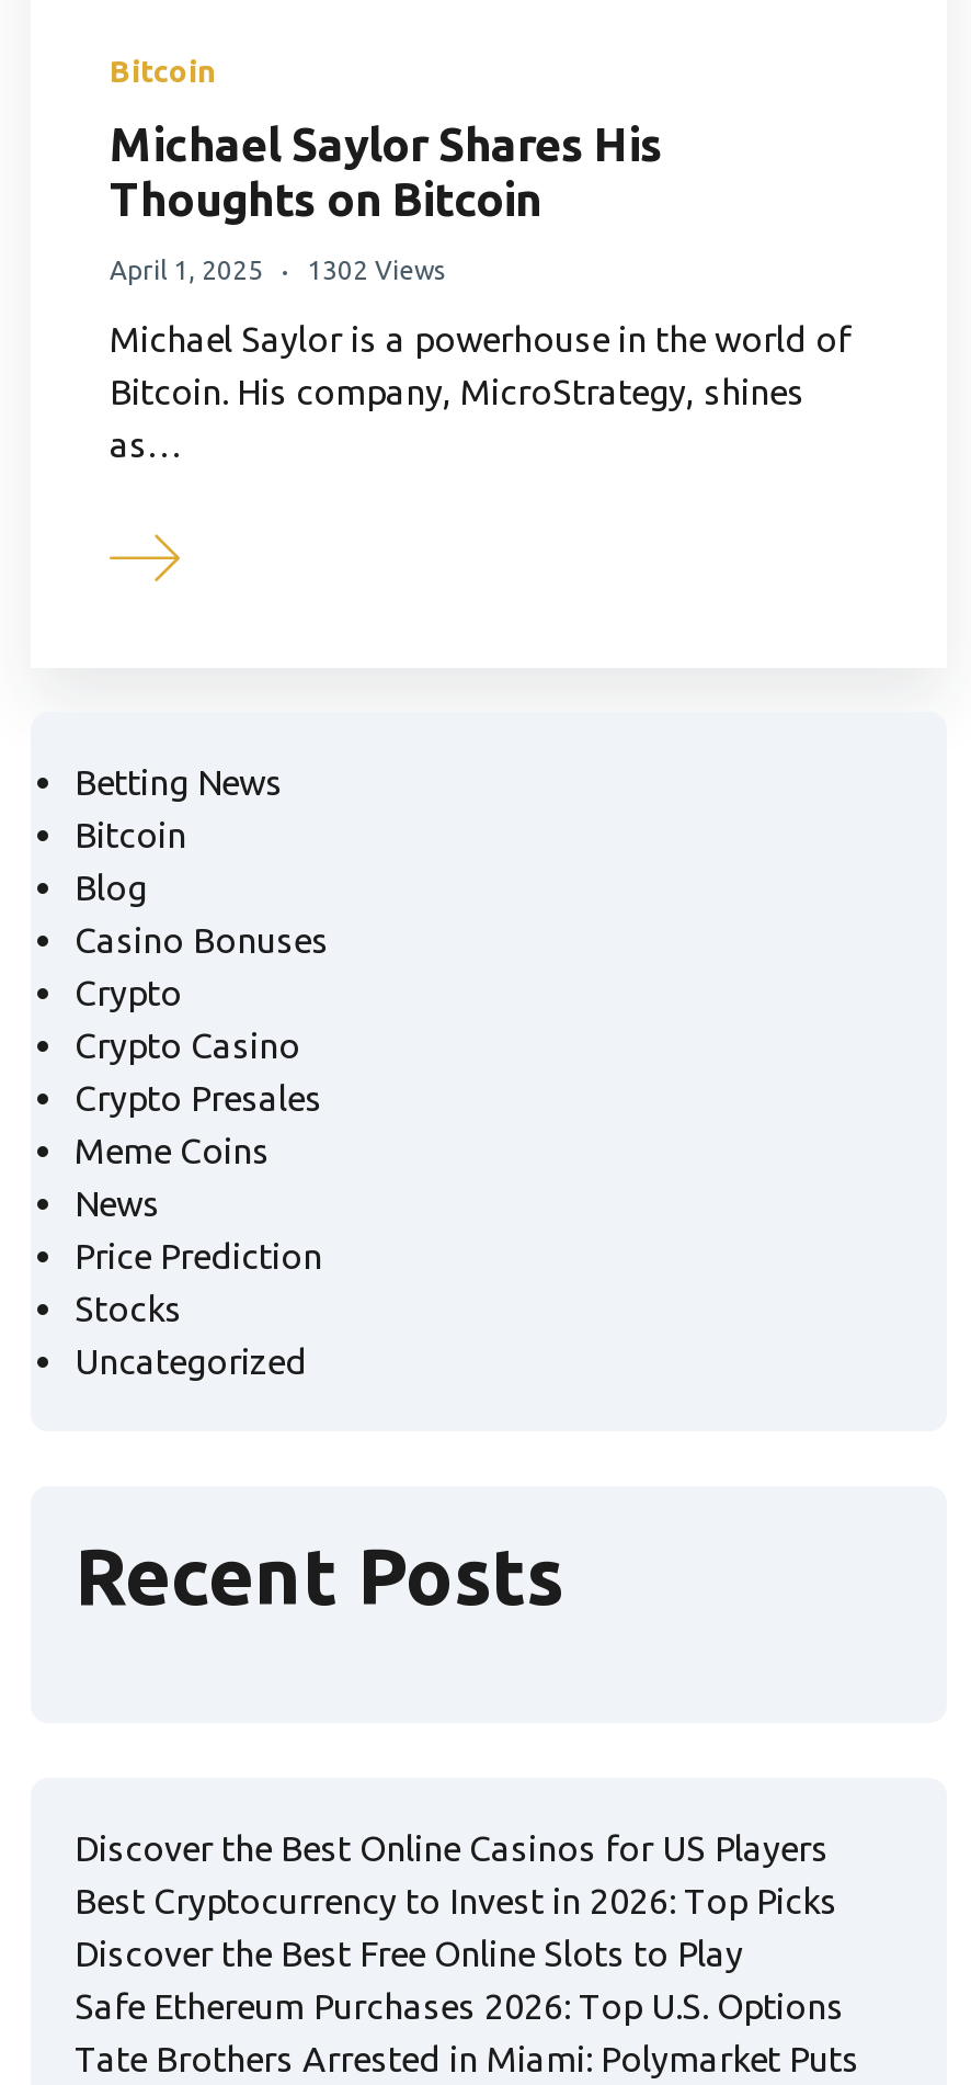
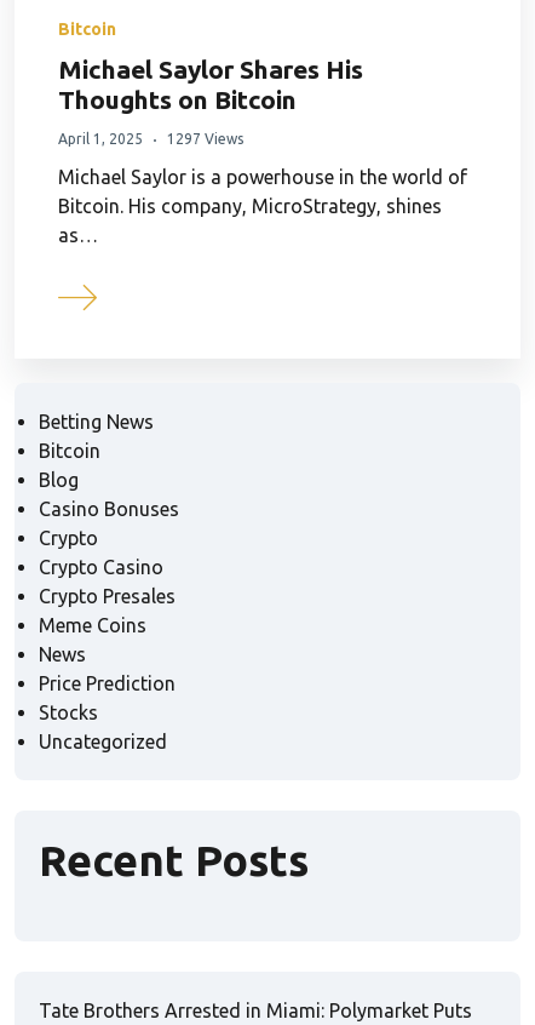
- April 1, 2025 1302 Views
+ April 1, 2025 1297 Views

- Discover the Best Online Casinos for US Players
- Best Cryptocurrency to Invest in 2026: Top Picks
- Discover the Best Free Online Slots to Play
- Safe Ethereum Purchases 2026: Top U.S. Options
